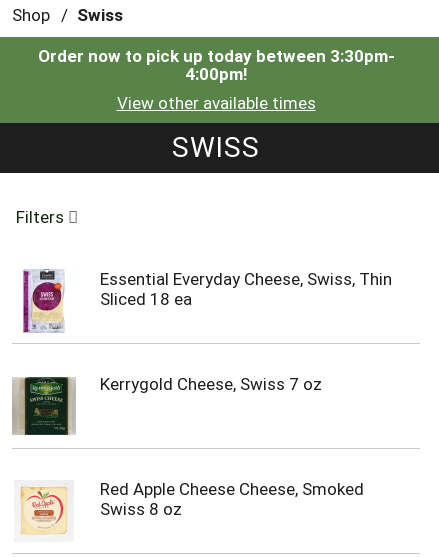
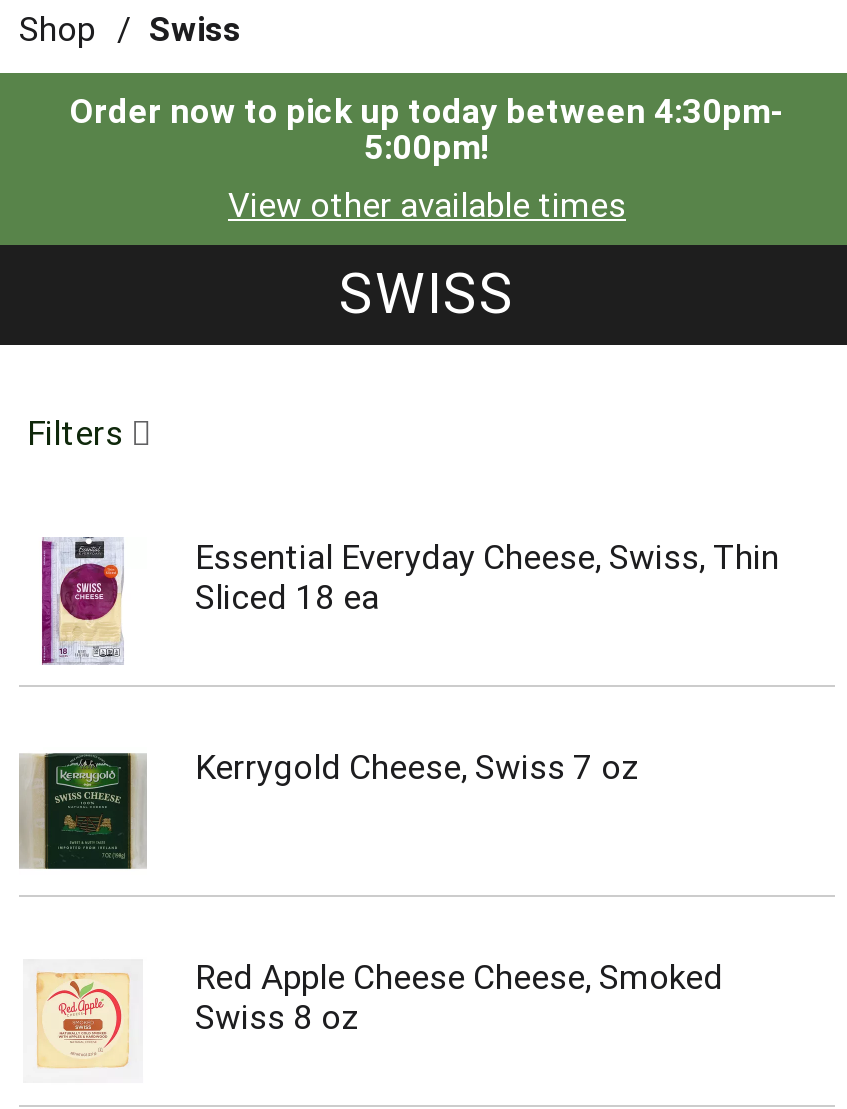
- Order now to pick up today between 3:30pm-
- 4:00pm!
+ Order now to pick up today between 4:30pm-
+ 5:00pm!
